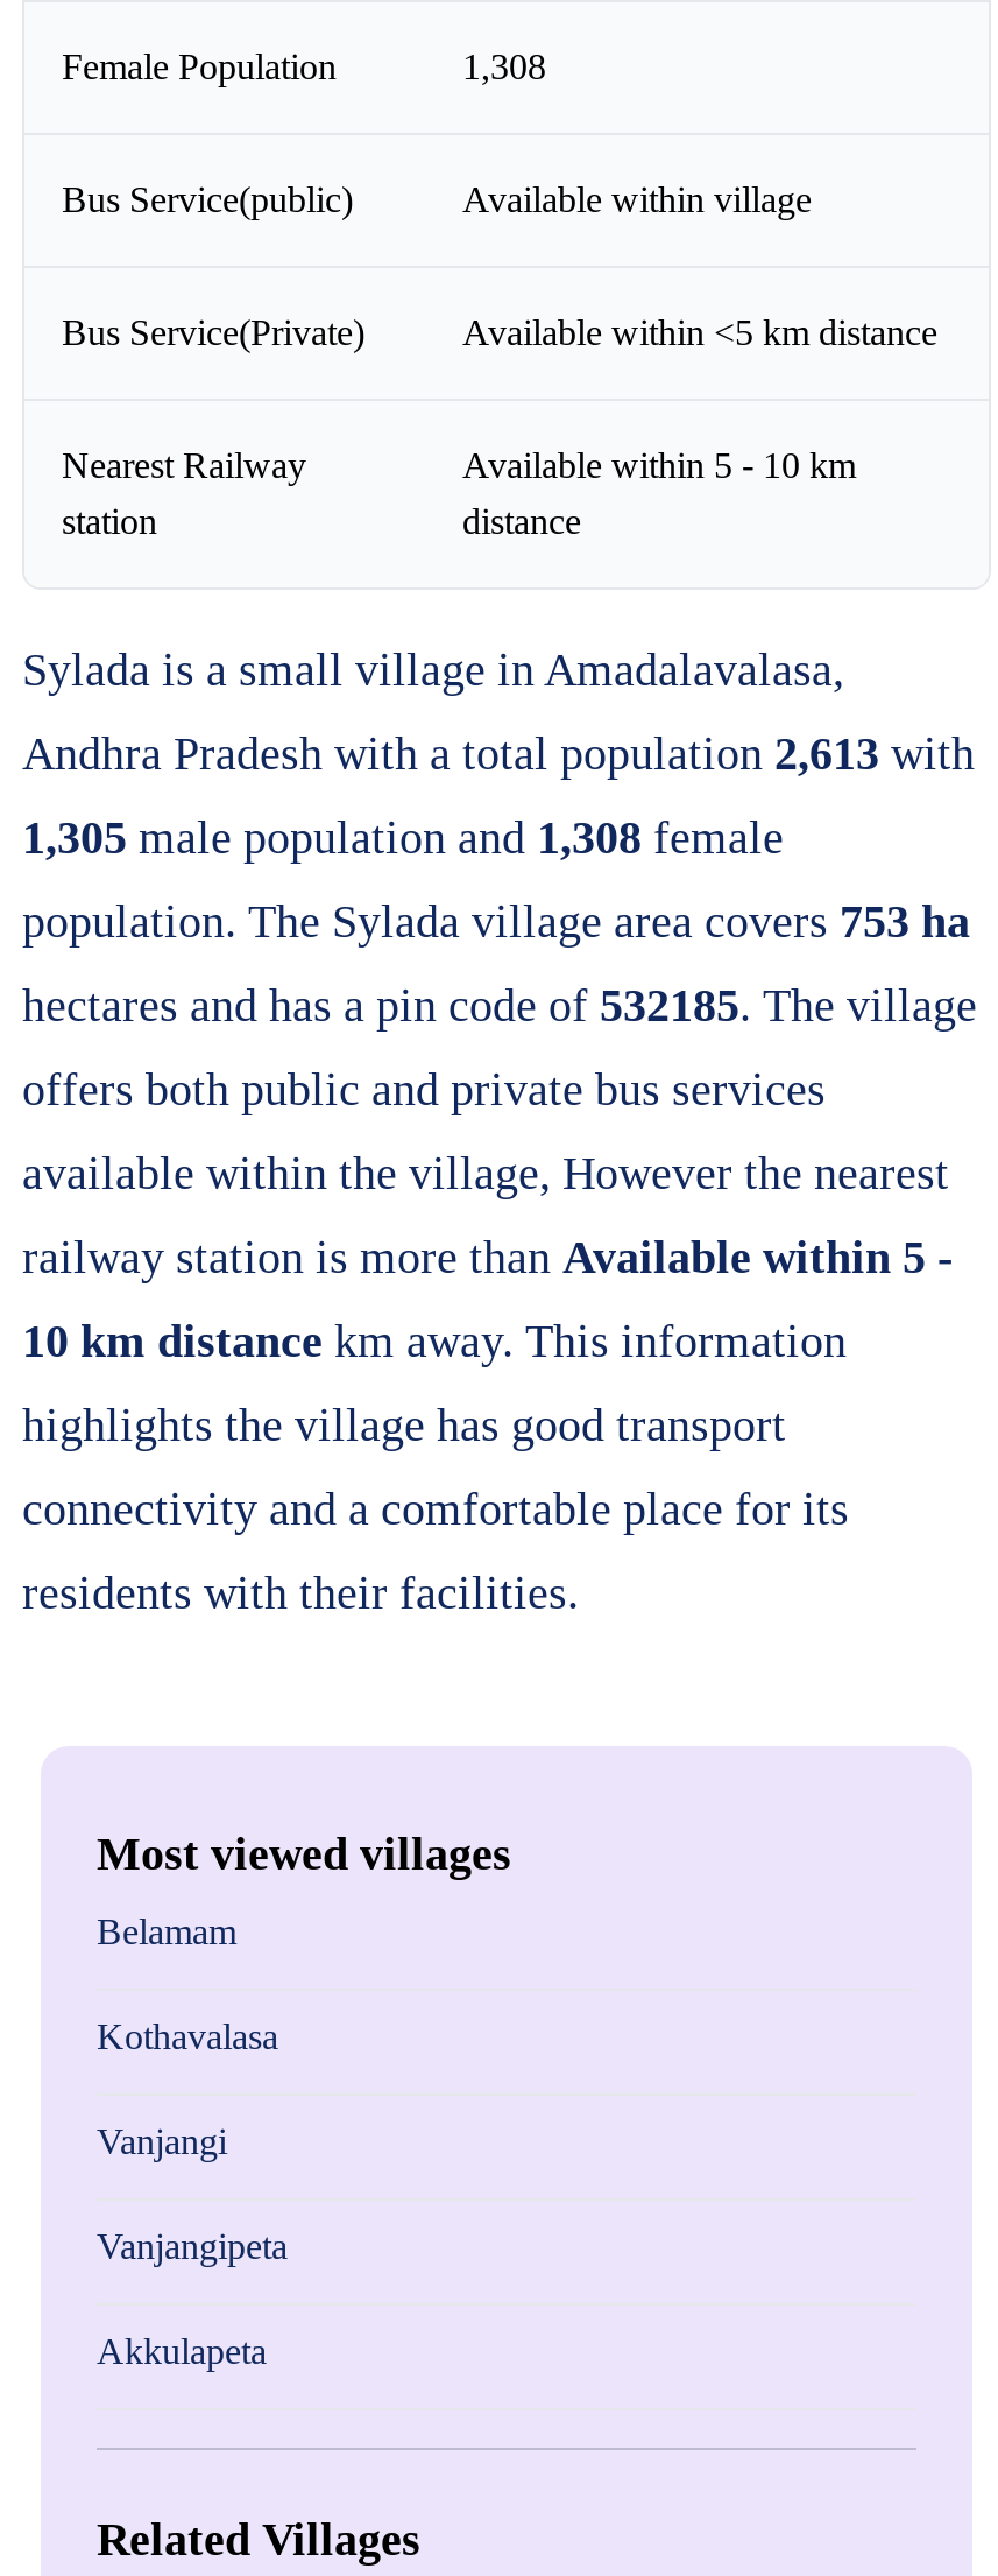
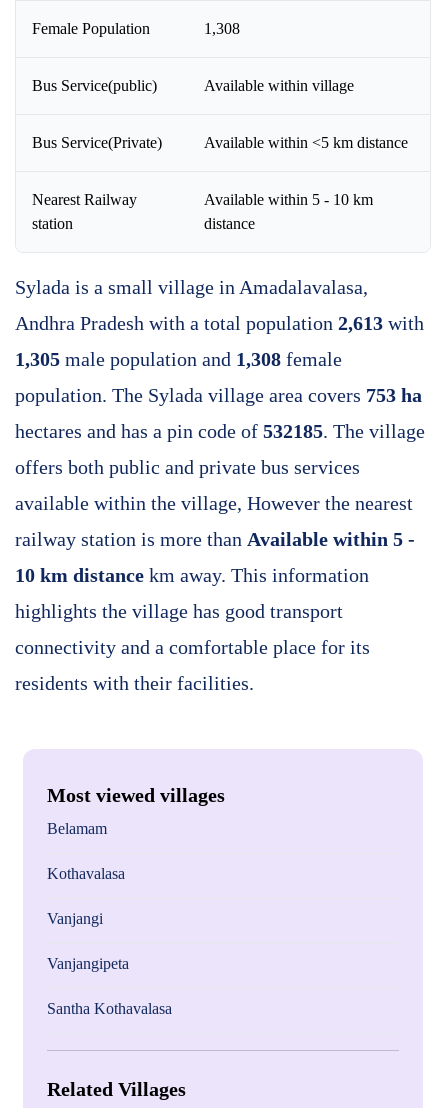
- Akkulapeta
+ Santha Kothavalasa
